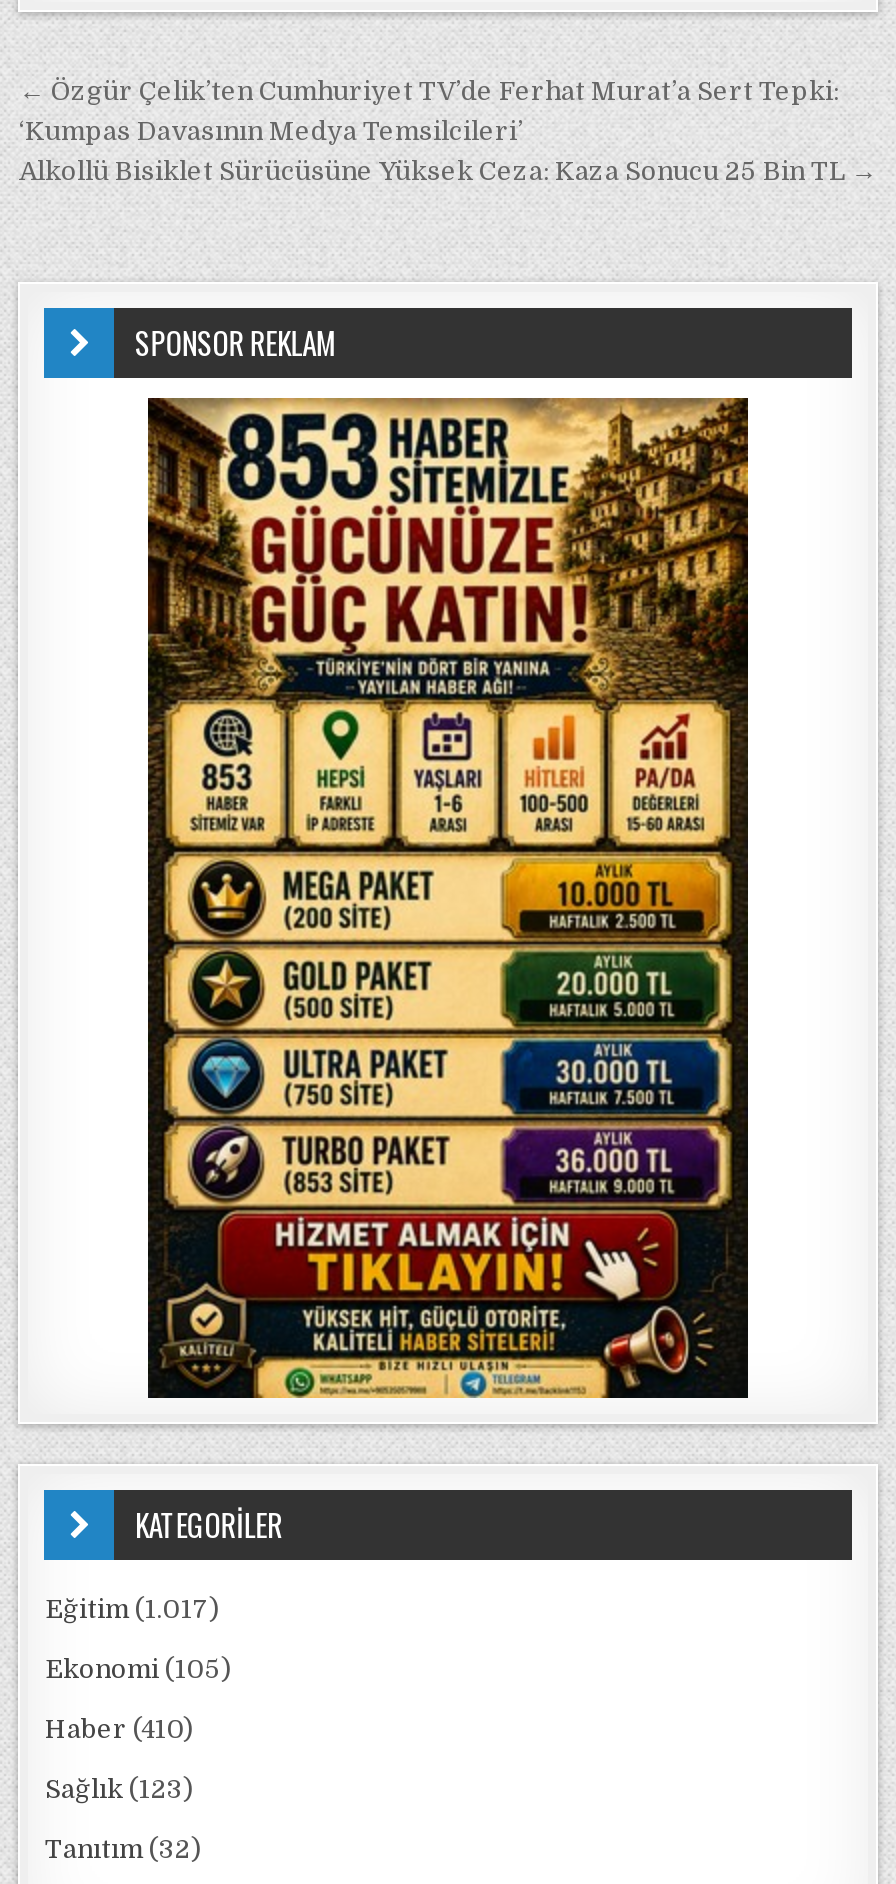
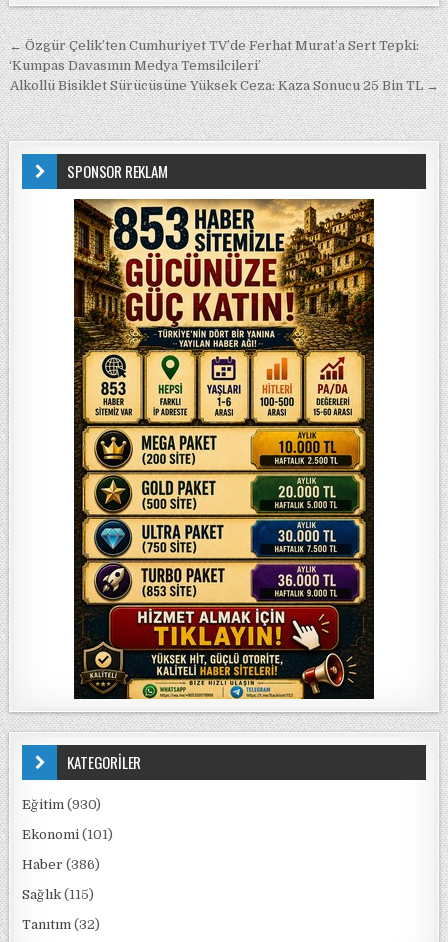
- Eğitim (1.017)
+ Eğitim (930)

- Ekonomi (105)
+ Ekonomi (101)

- Haber (410)
+ Haber (386)

- Sağlık (123)
+ Sağlık (115)
